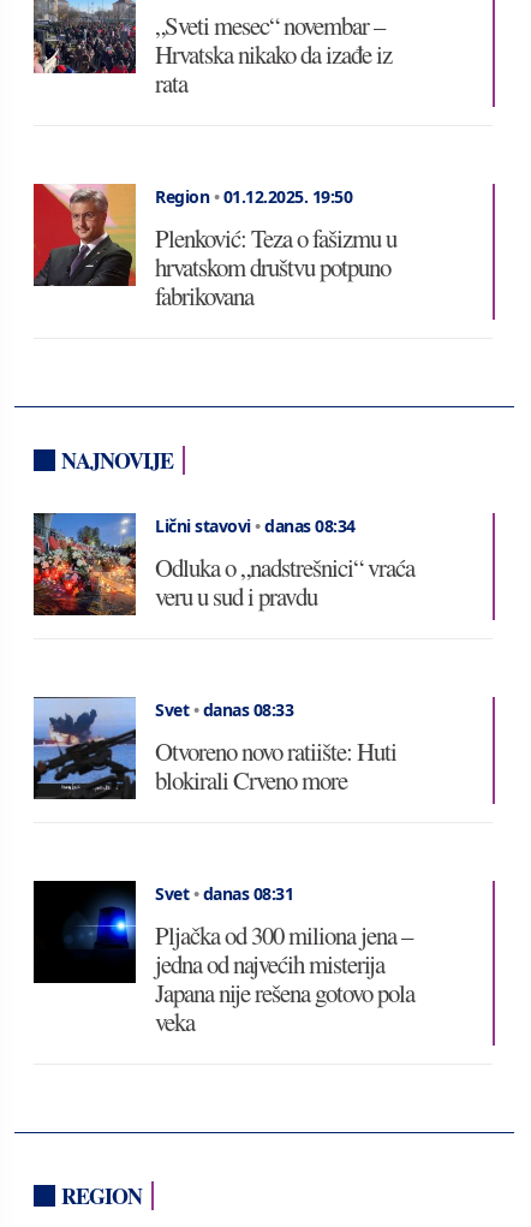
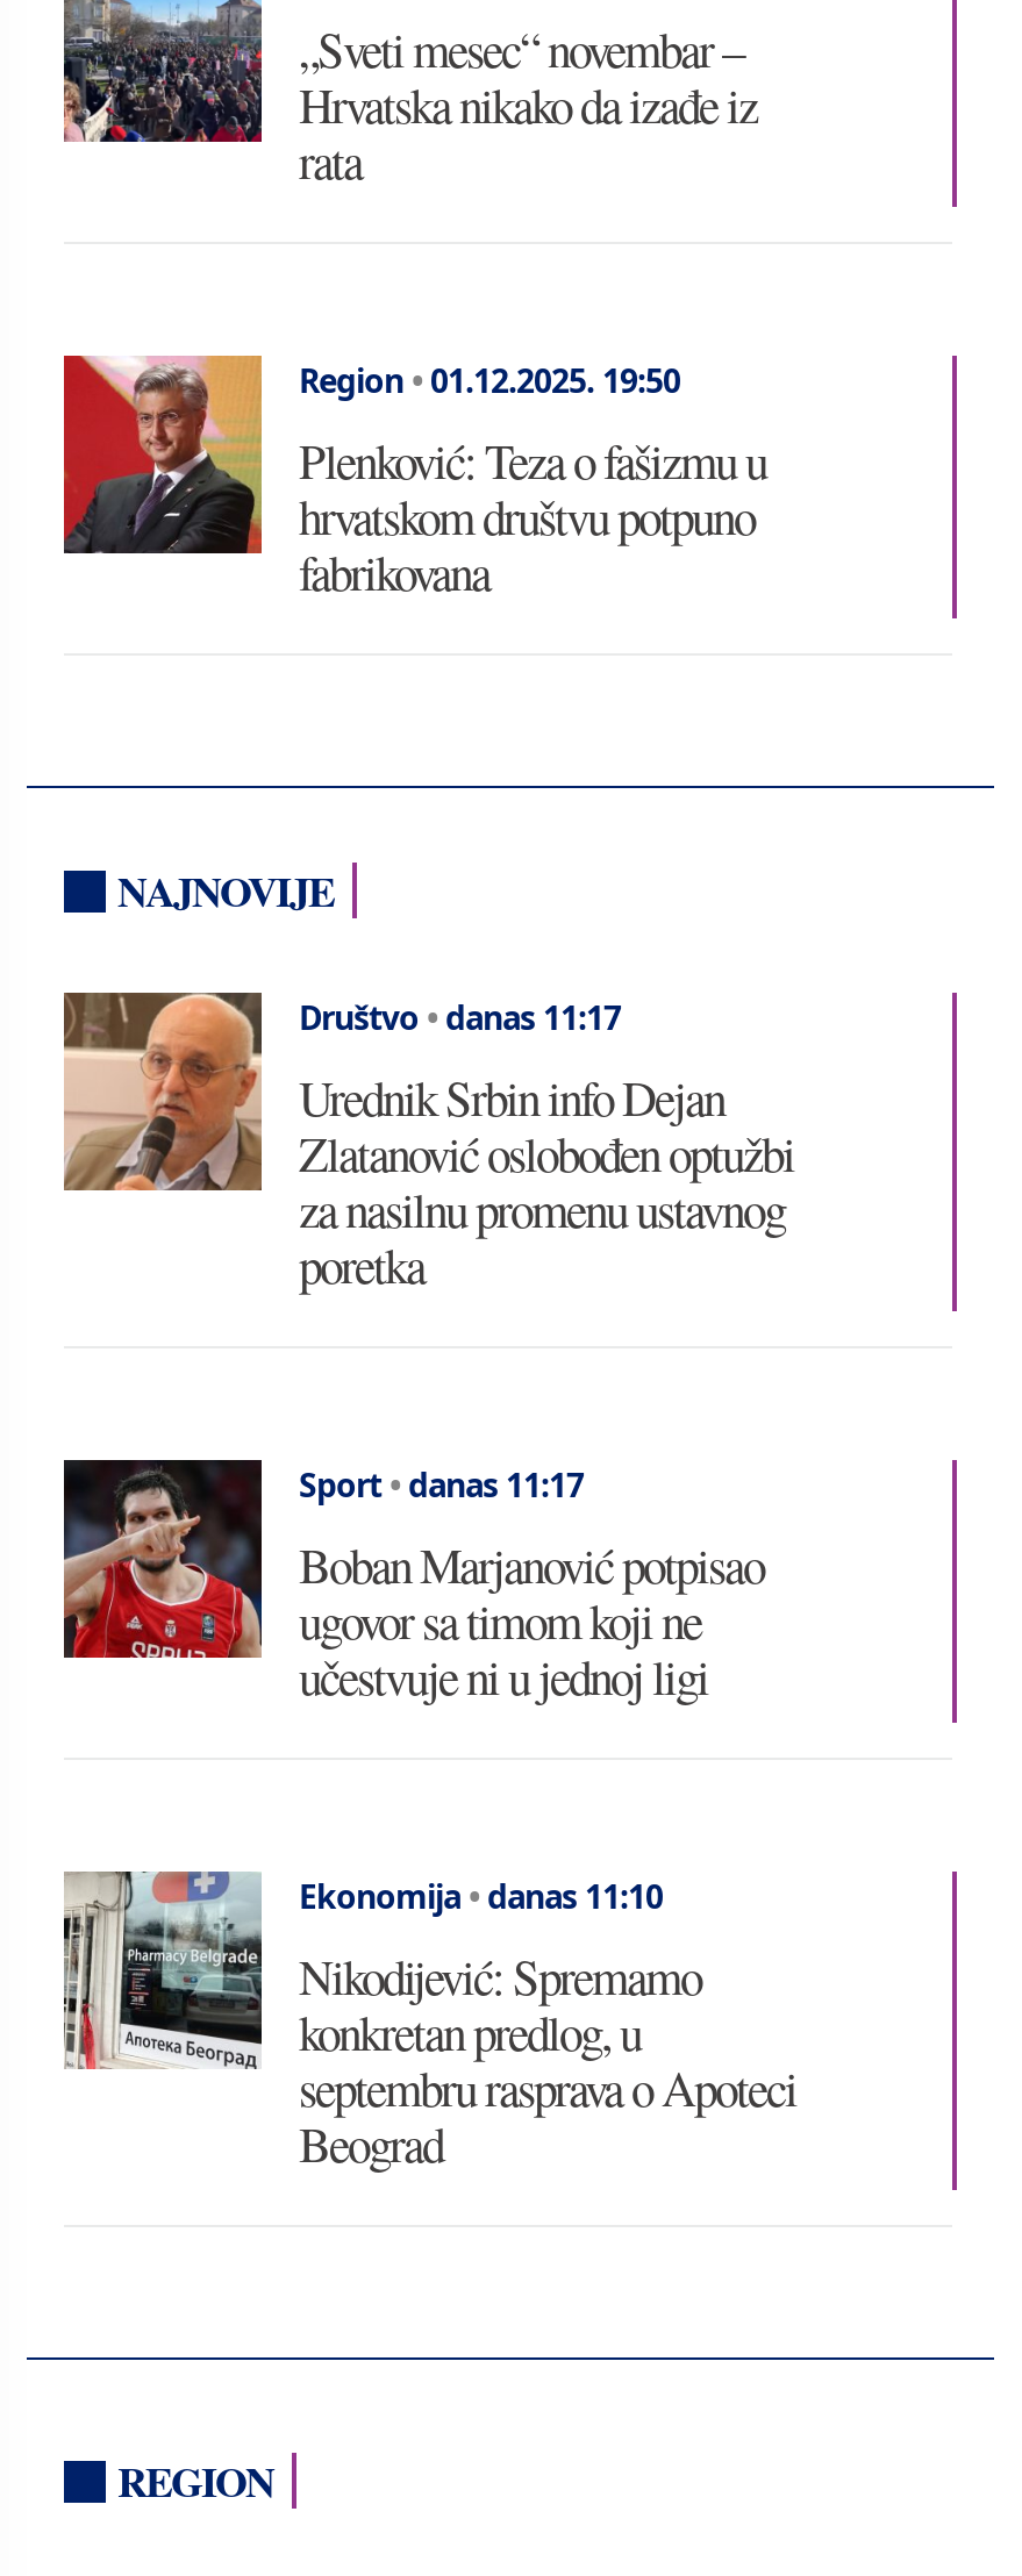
- [image]
- Lični stavovi • danas 08:34
- Odluka o „nadstrešnici“ vraća
- veru u sud i pravdu
+ [image]
+ Društvo • danas 11:17
+ Urednik Srbin info Dejan
+ Zlatanović oslobođen optužbi
+ za nasilnu promenu ustavnog
+ poretka

- [image]
- Svet • danas 08:33
- Otvoreno novo ratiište: Huti
- blokirali Crveno more
+ [image]
+ Sport • danas 11:17
+ Boban Marjanović potpisao
+ ugovor sa timom koji ne
+ učestvuje ni u jednoj ligi

- [image]
- Svet • danas 08:31
- Pljačka od 300 miliona jena –
- jedna od najvećih misterija
- Japana nije rešena gotovo pola
- veka
+ [image]
+ Ekonomija • danas 11:10
+ Nikodijević: Spremamo
+ konkretan predlog, u
+ septembru rasprava o Apoteci
+ Beograd
